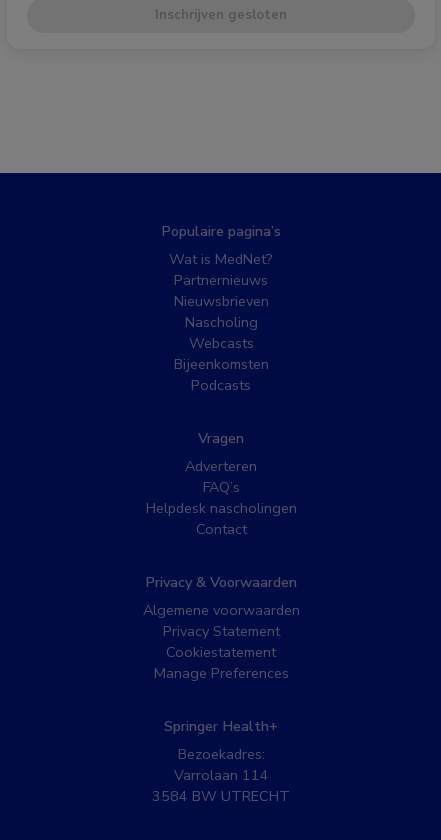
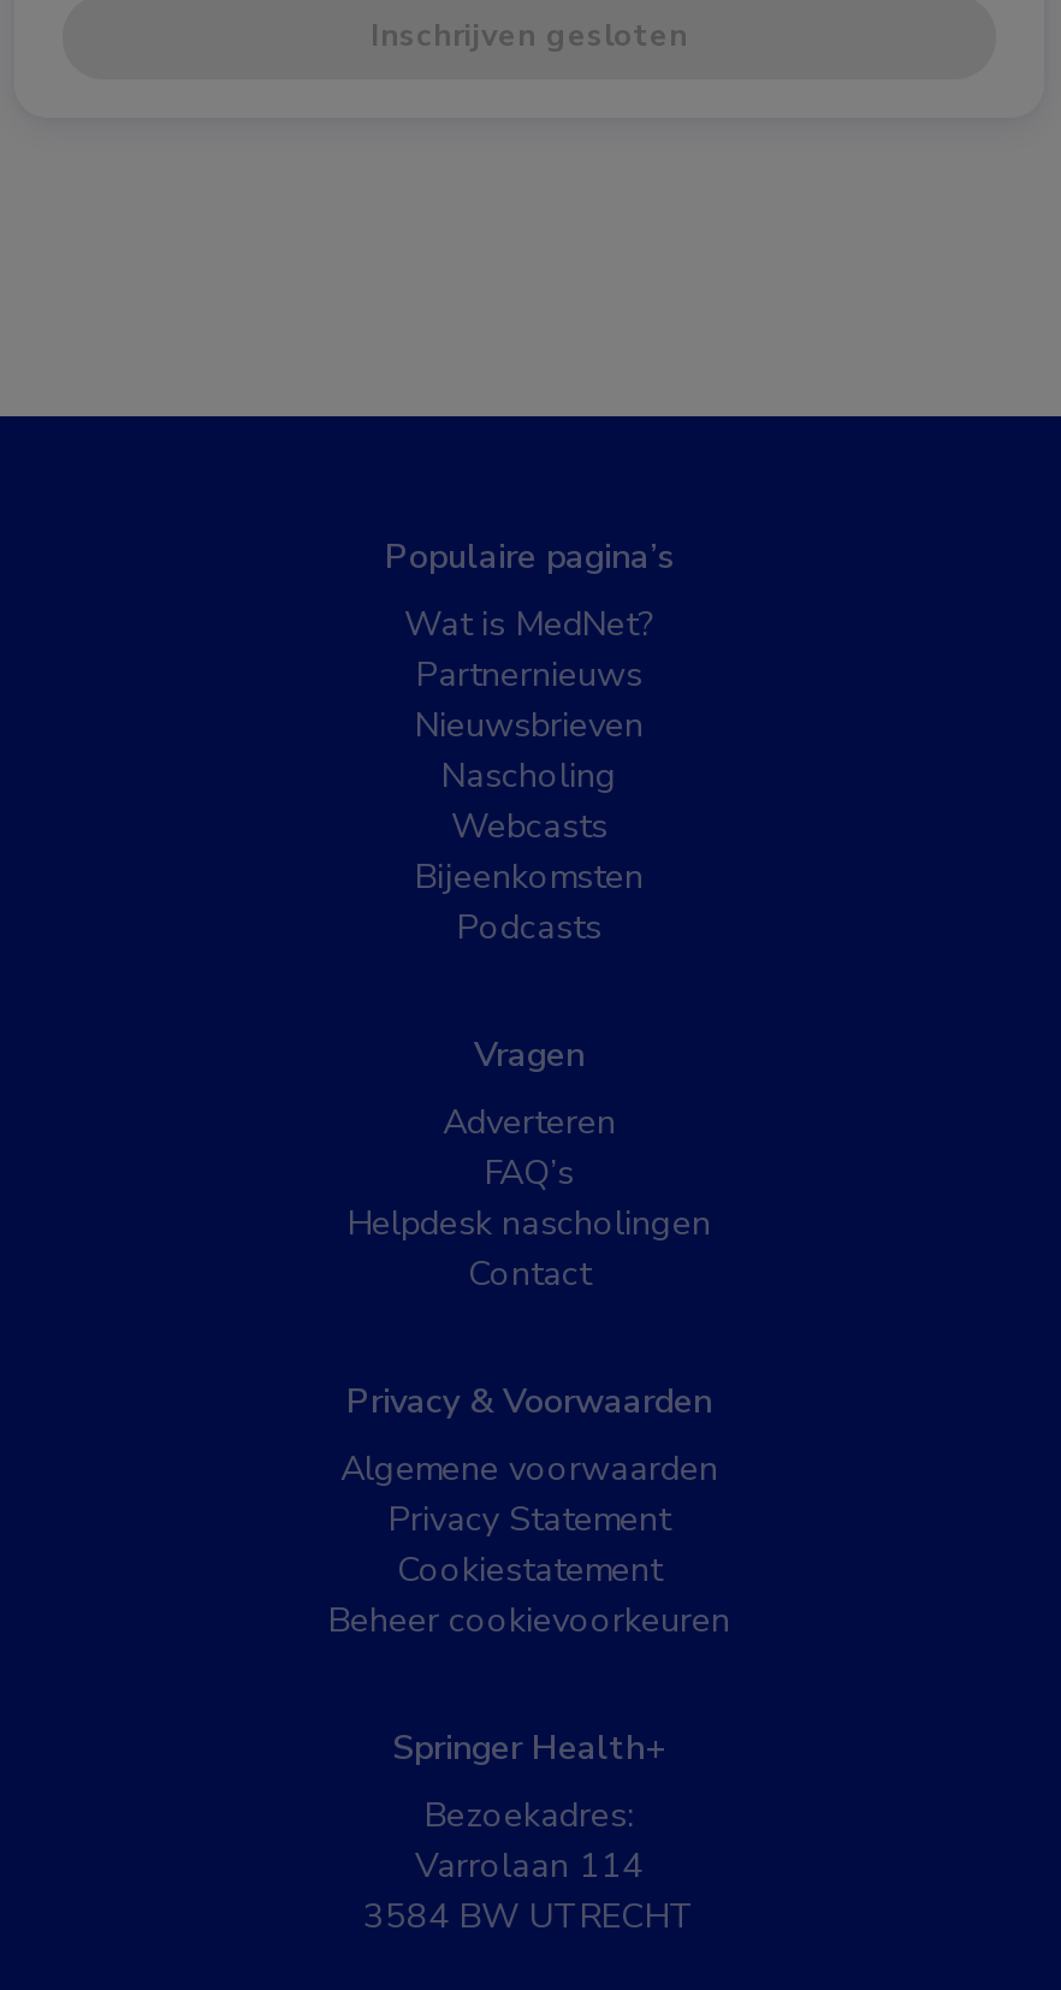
- Manage Preferences
+ Beheer cookievoorkeuren
